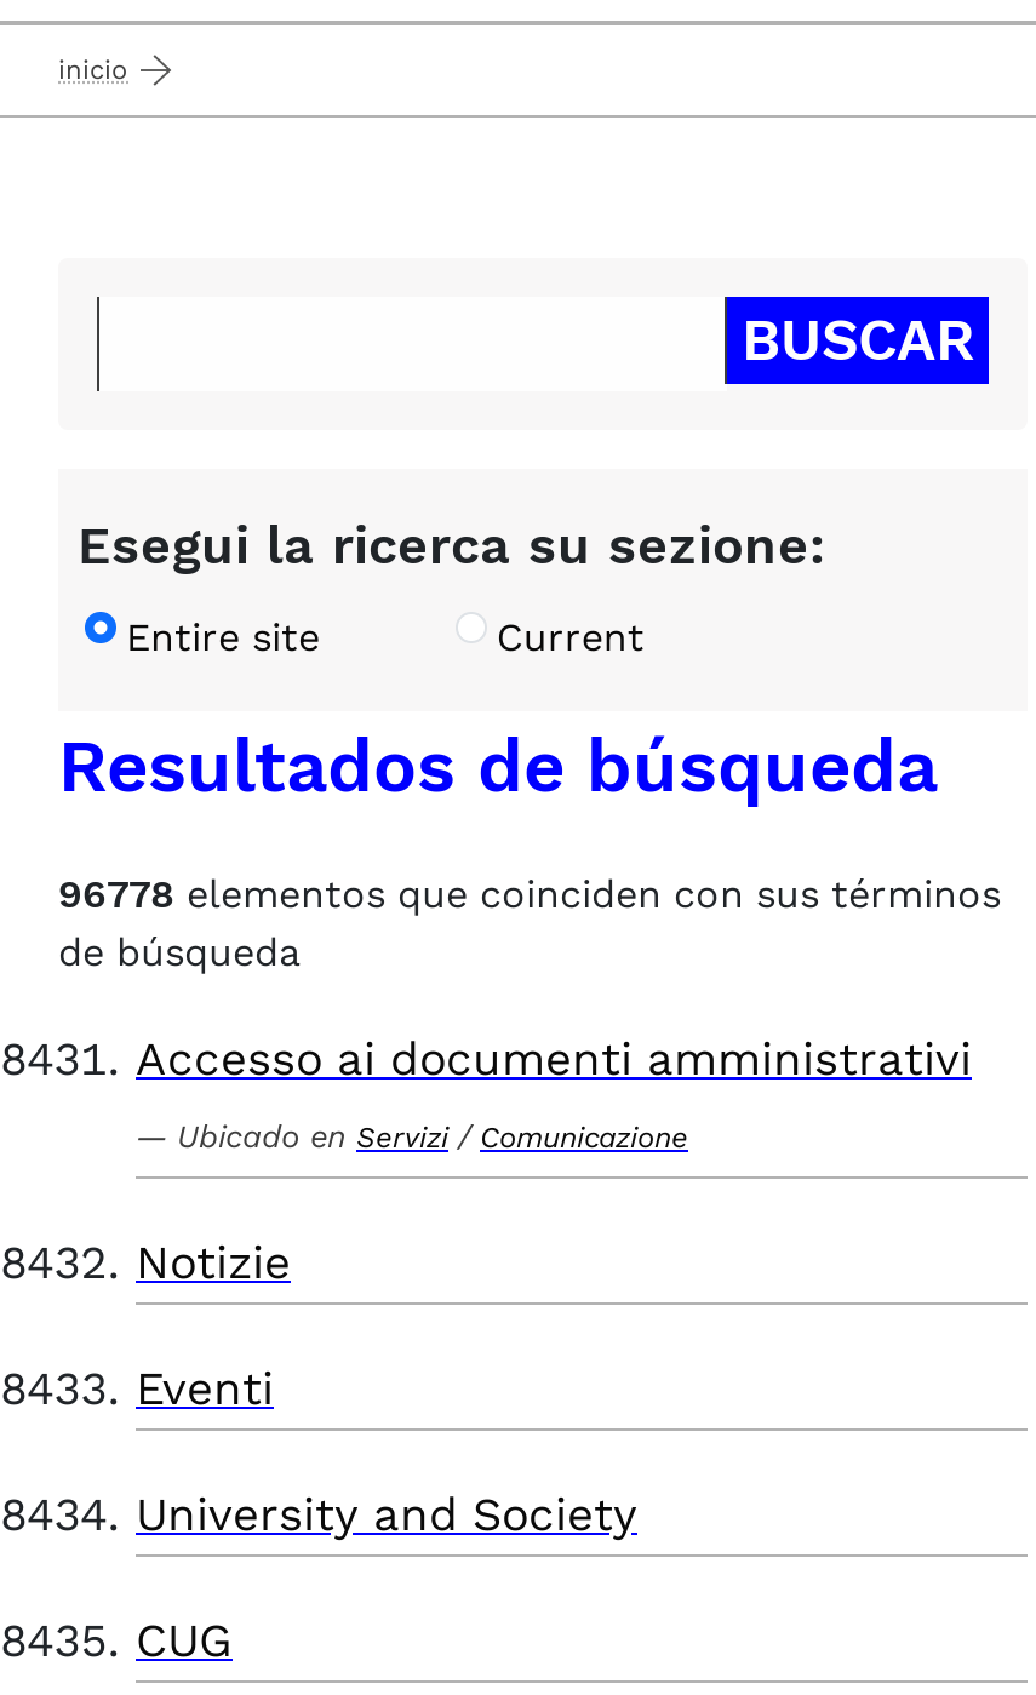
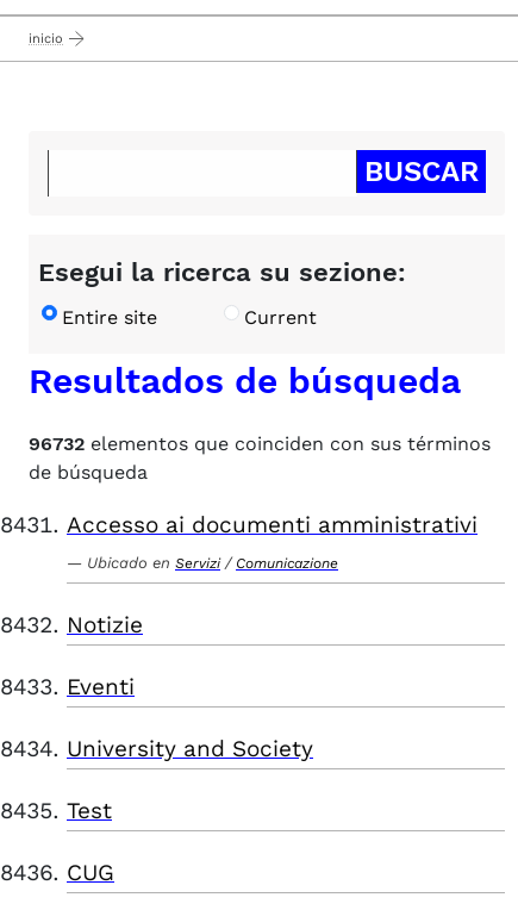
- 96778 elementos que coinciden con sus términos
+ 96732 elementos que coinciden con sus términos

+ Test
